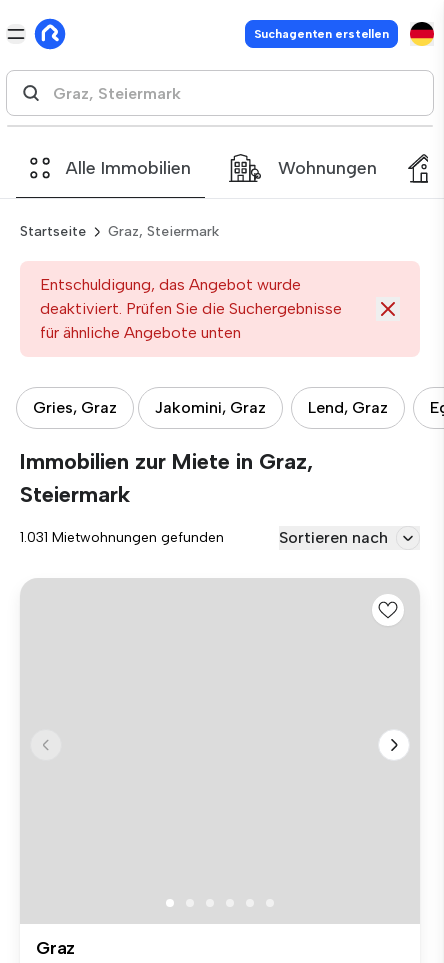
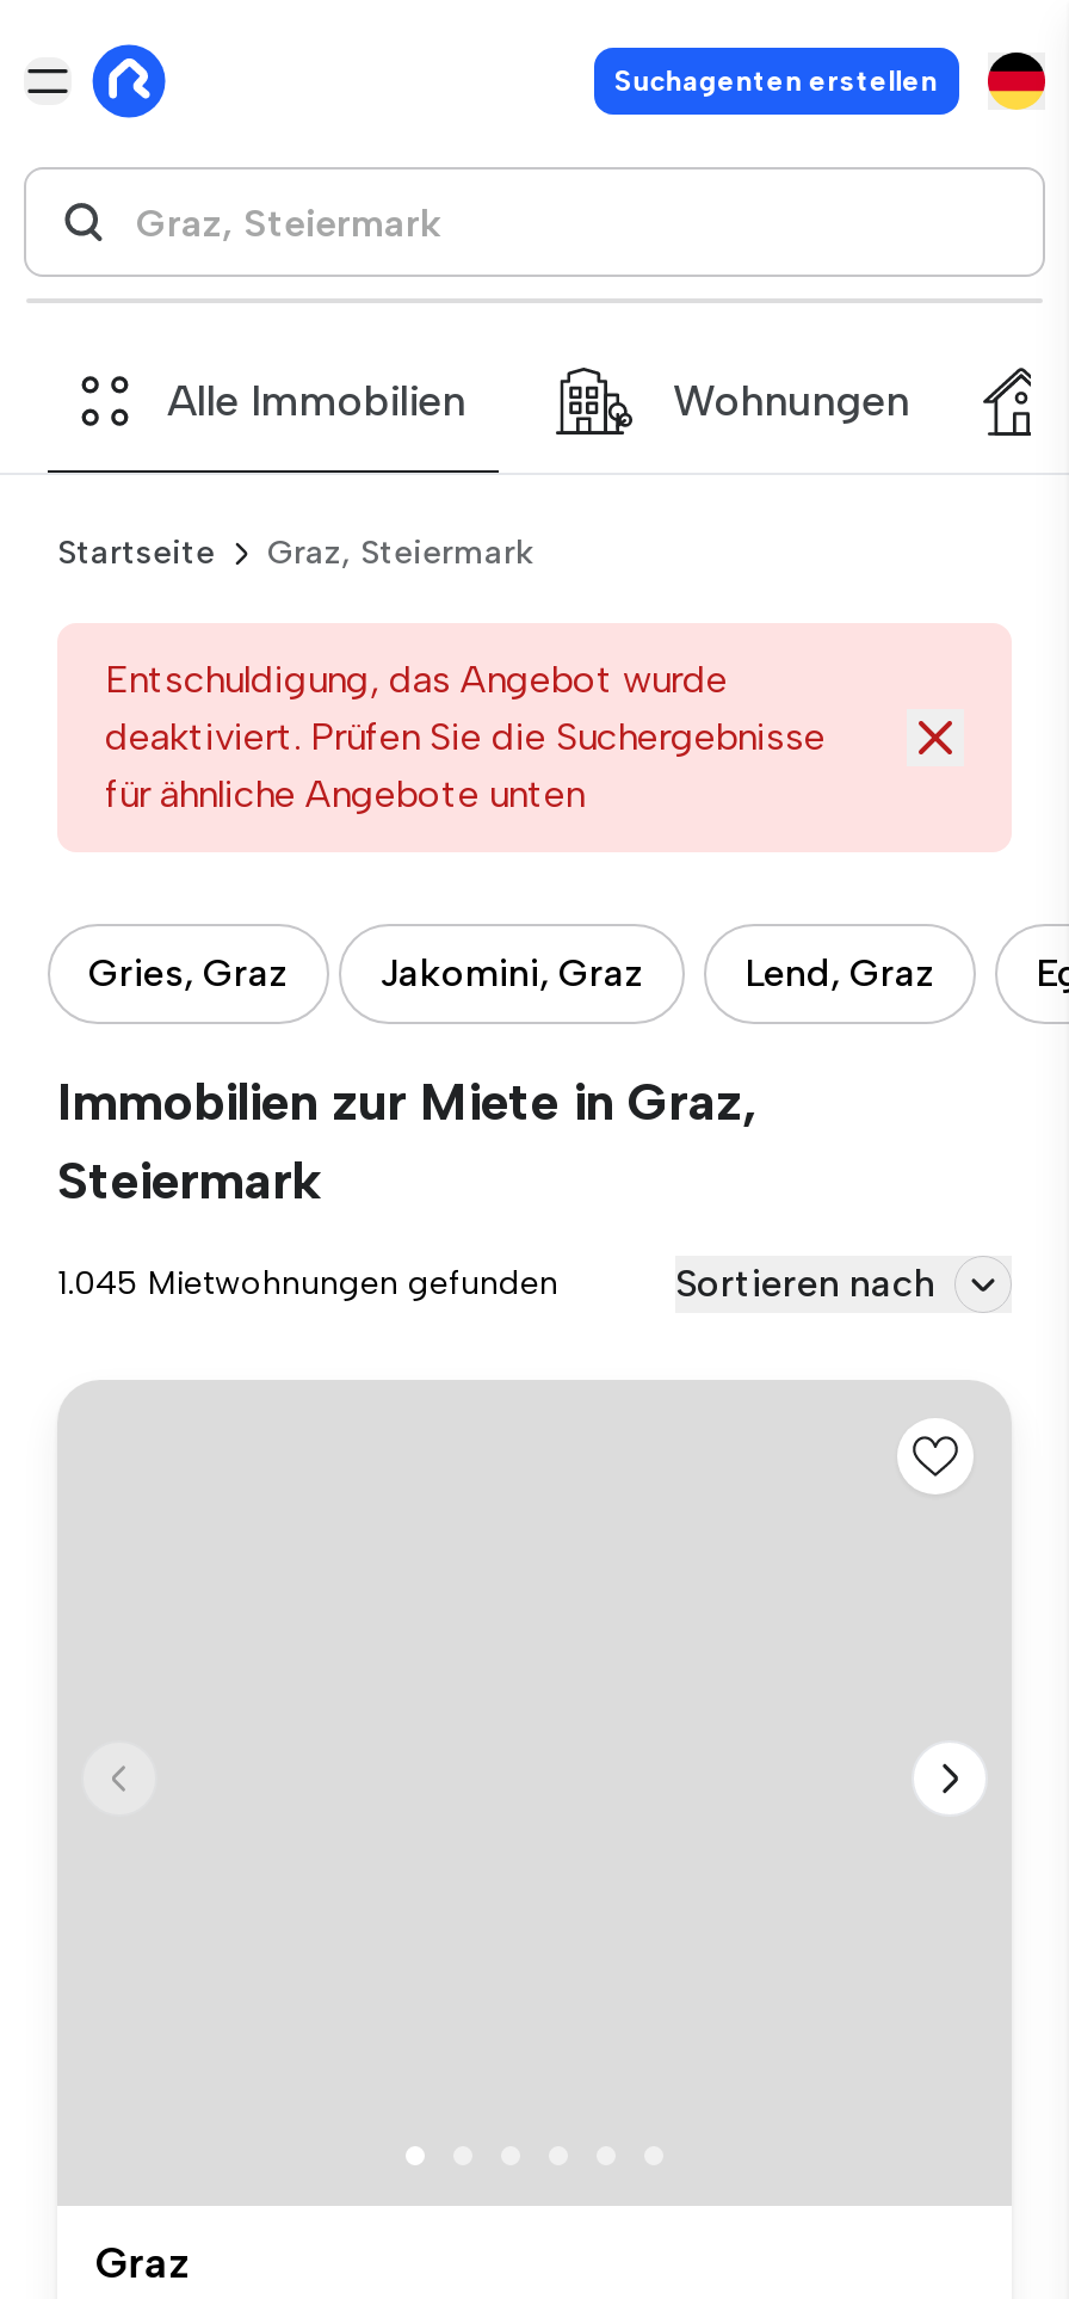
- 1.031 Mietwohnungen gefunden
+ 1.045 Mietwohnungen gefunden
